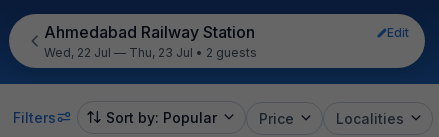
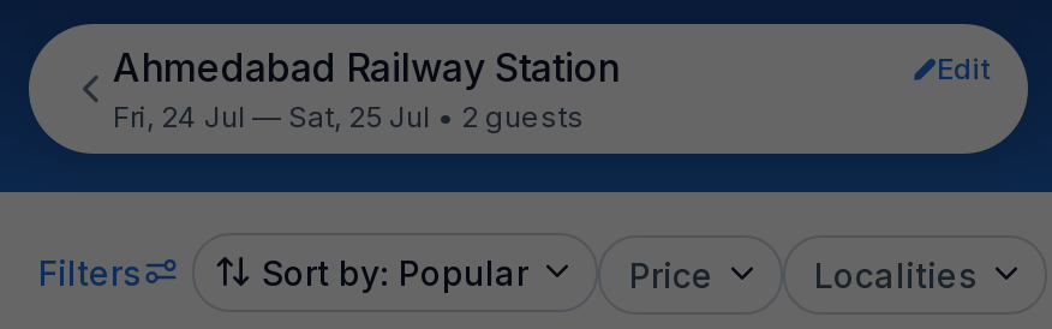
- Wed, 22 Jul — Thu, 23 Jul • 2 guests
+ Fri, 24 Jul — Sat, 25 Jul • 2 guests
